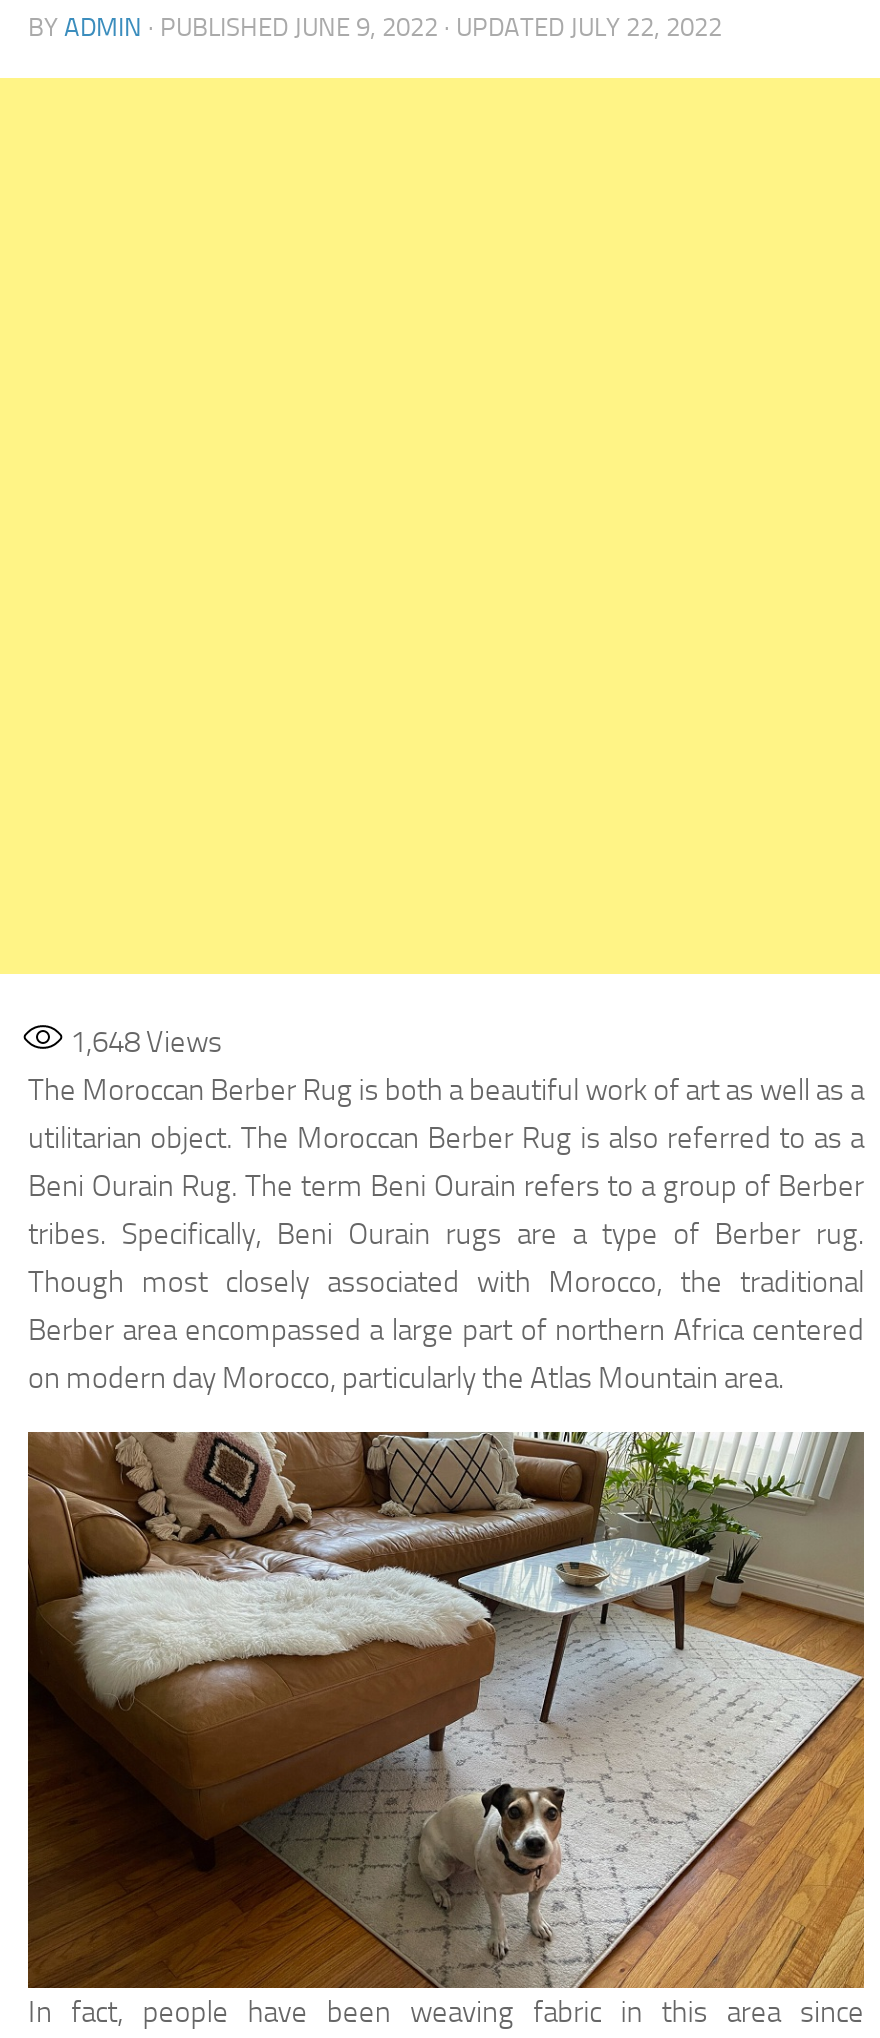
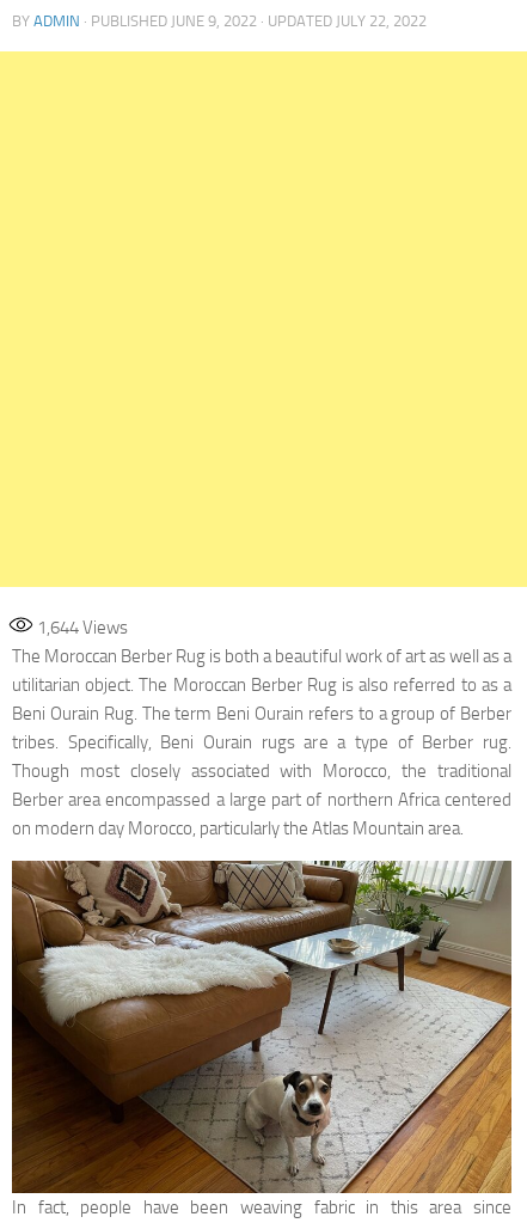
- 1,648 Views
+ 1,644 Views
